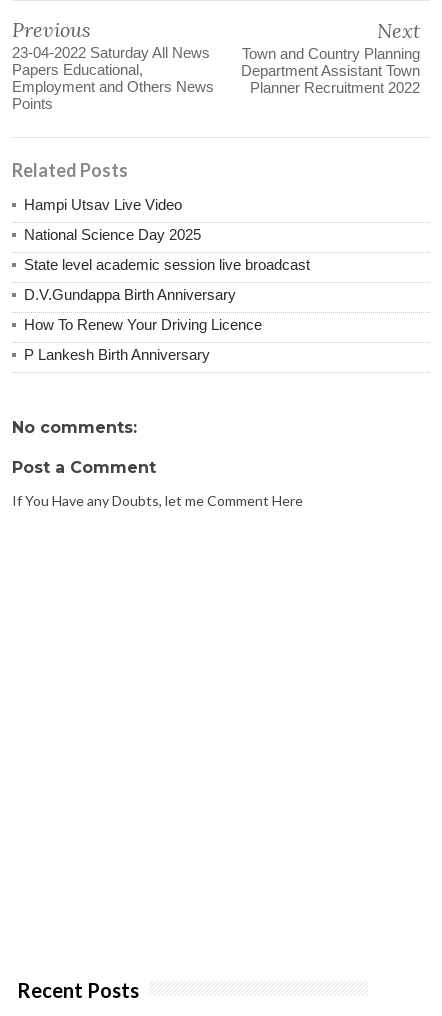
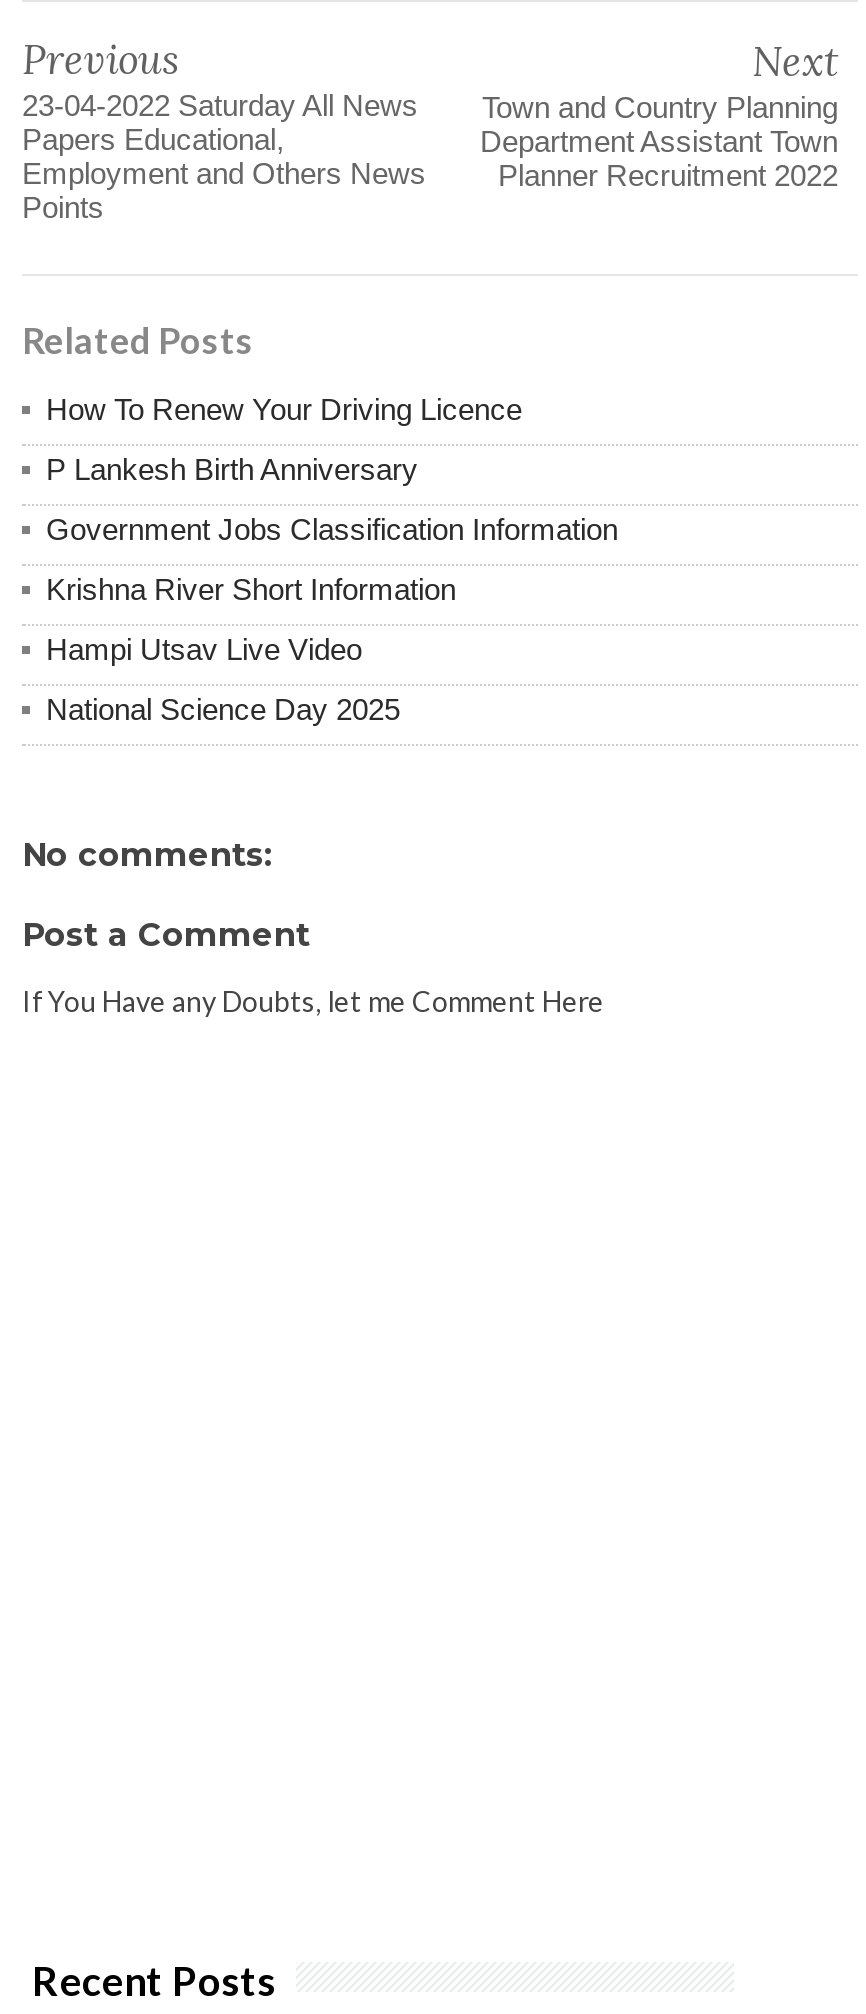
+ Government Jobs Classification Information
+ Krishna River Short Information

moved down: Hampi Utsav Live Video | National Science Day 2025

- State level academic session live broadcast
- D.V.Gundappa Birth Anniversary

moved up: How To Renew Your Driving Licence | P Lankesh Birth Anniversary
